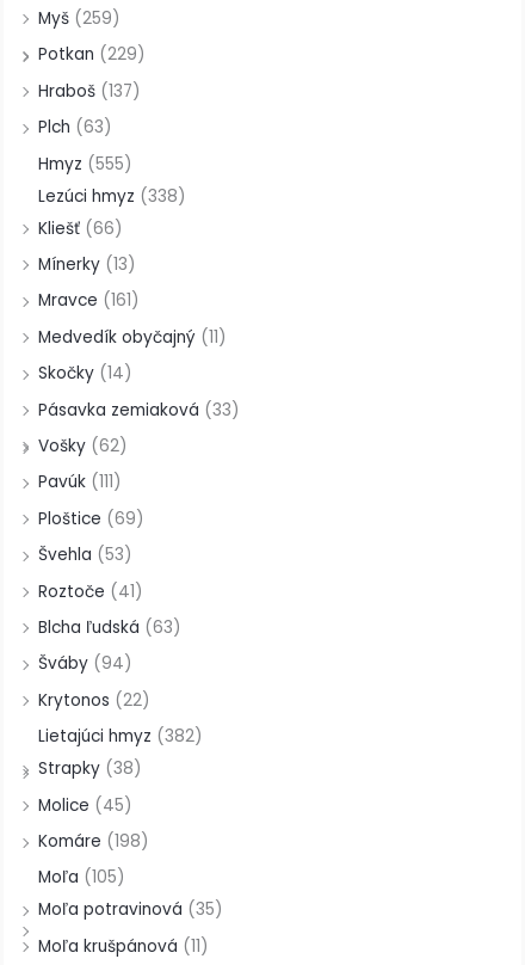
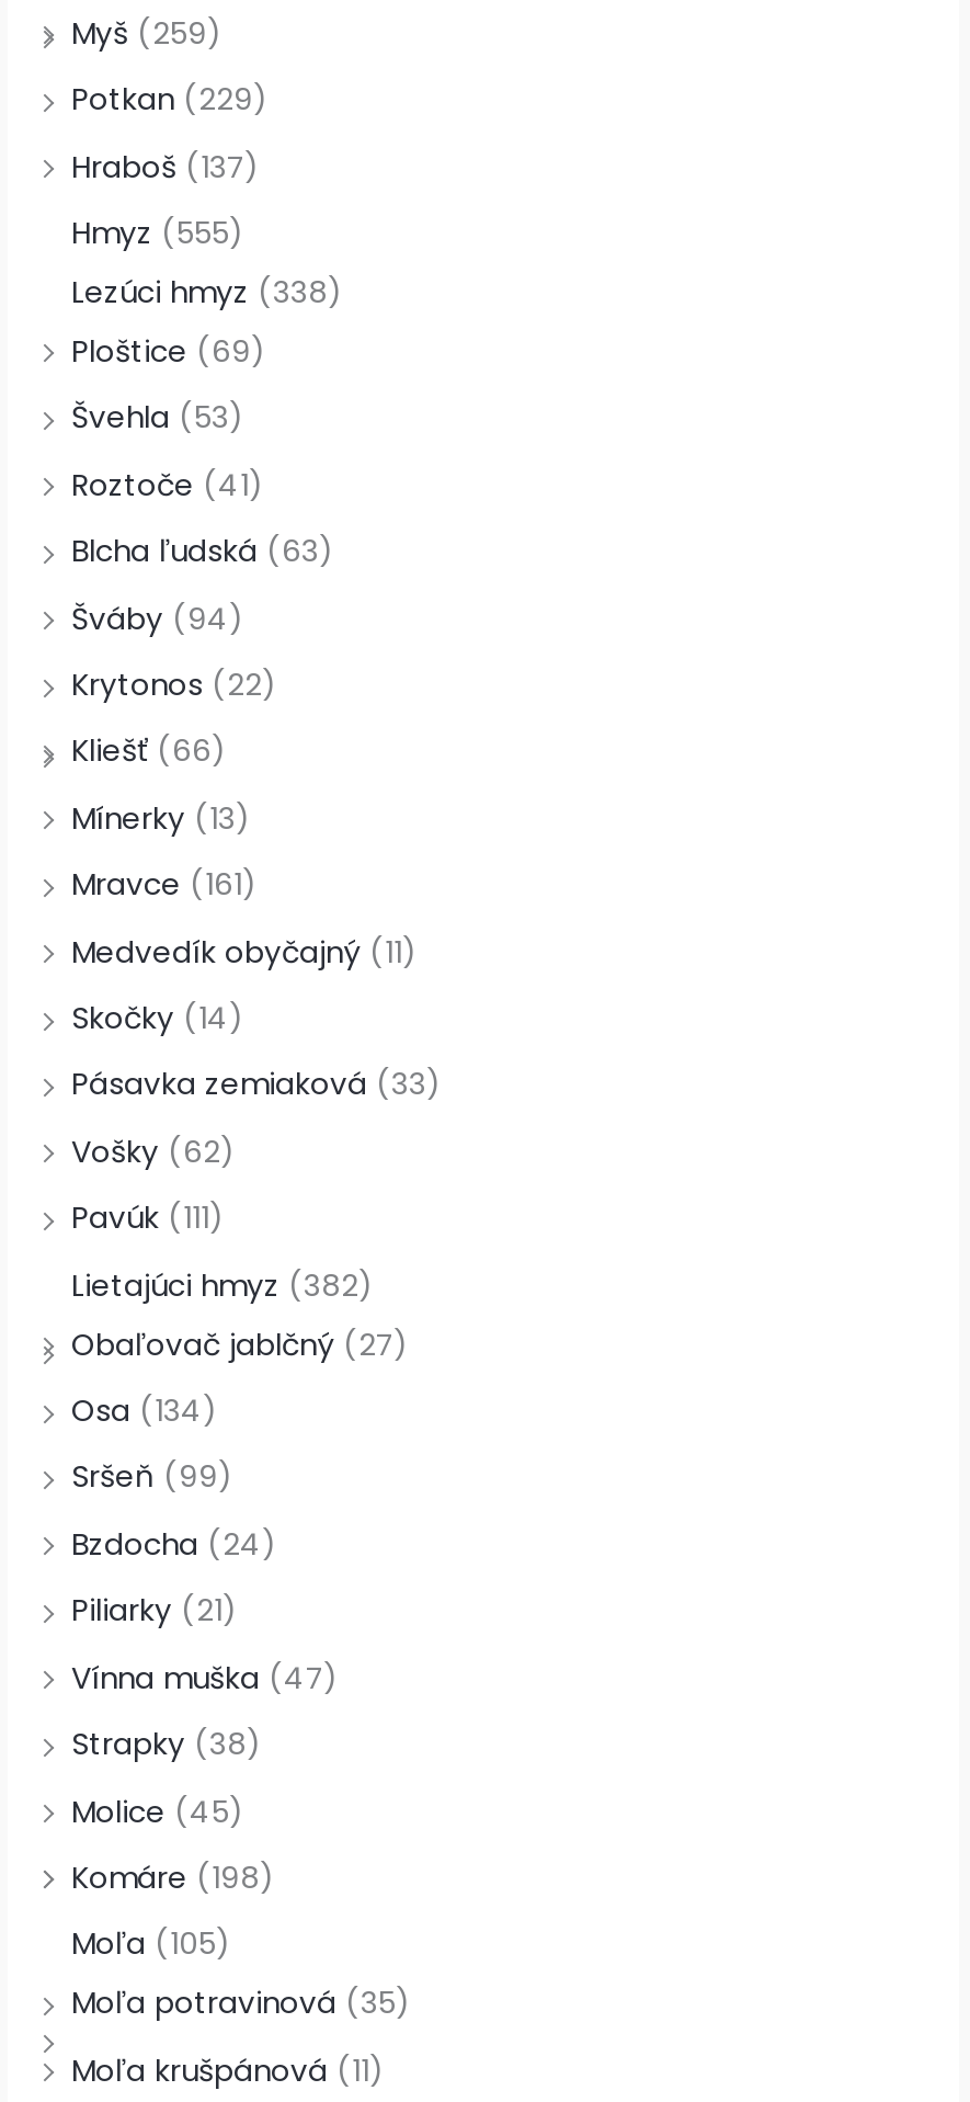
- Plch (63)

moved up: Hmyz (555) | Lezúci hmyz (338)

moved up: Ploštice (69) | Švehla (53) | Roztoče (41) | Blcha ľudská (63) | Šváby (94) | Krytonos (22)

moved up: Lietajúci hmyz (382)

+ Obaľovač jablčný (27)
+ Osa (134)
+ Sršeň (99)
+ Bzdocha (24)
+ Piliarky (21)
+ Vínna muška (47)
